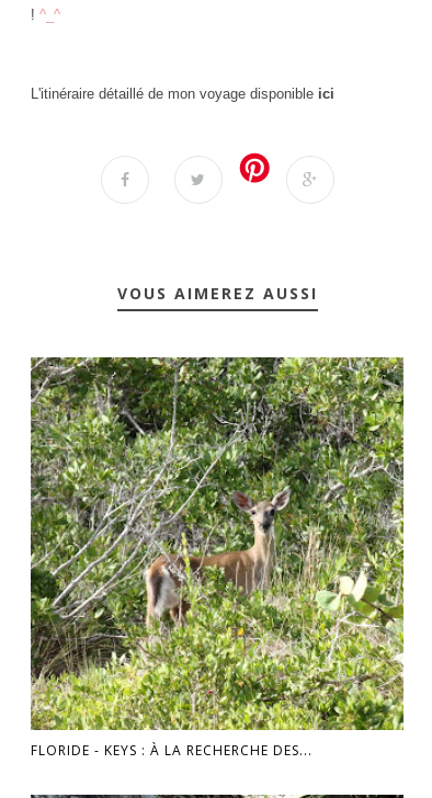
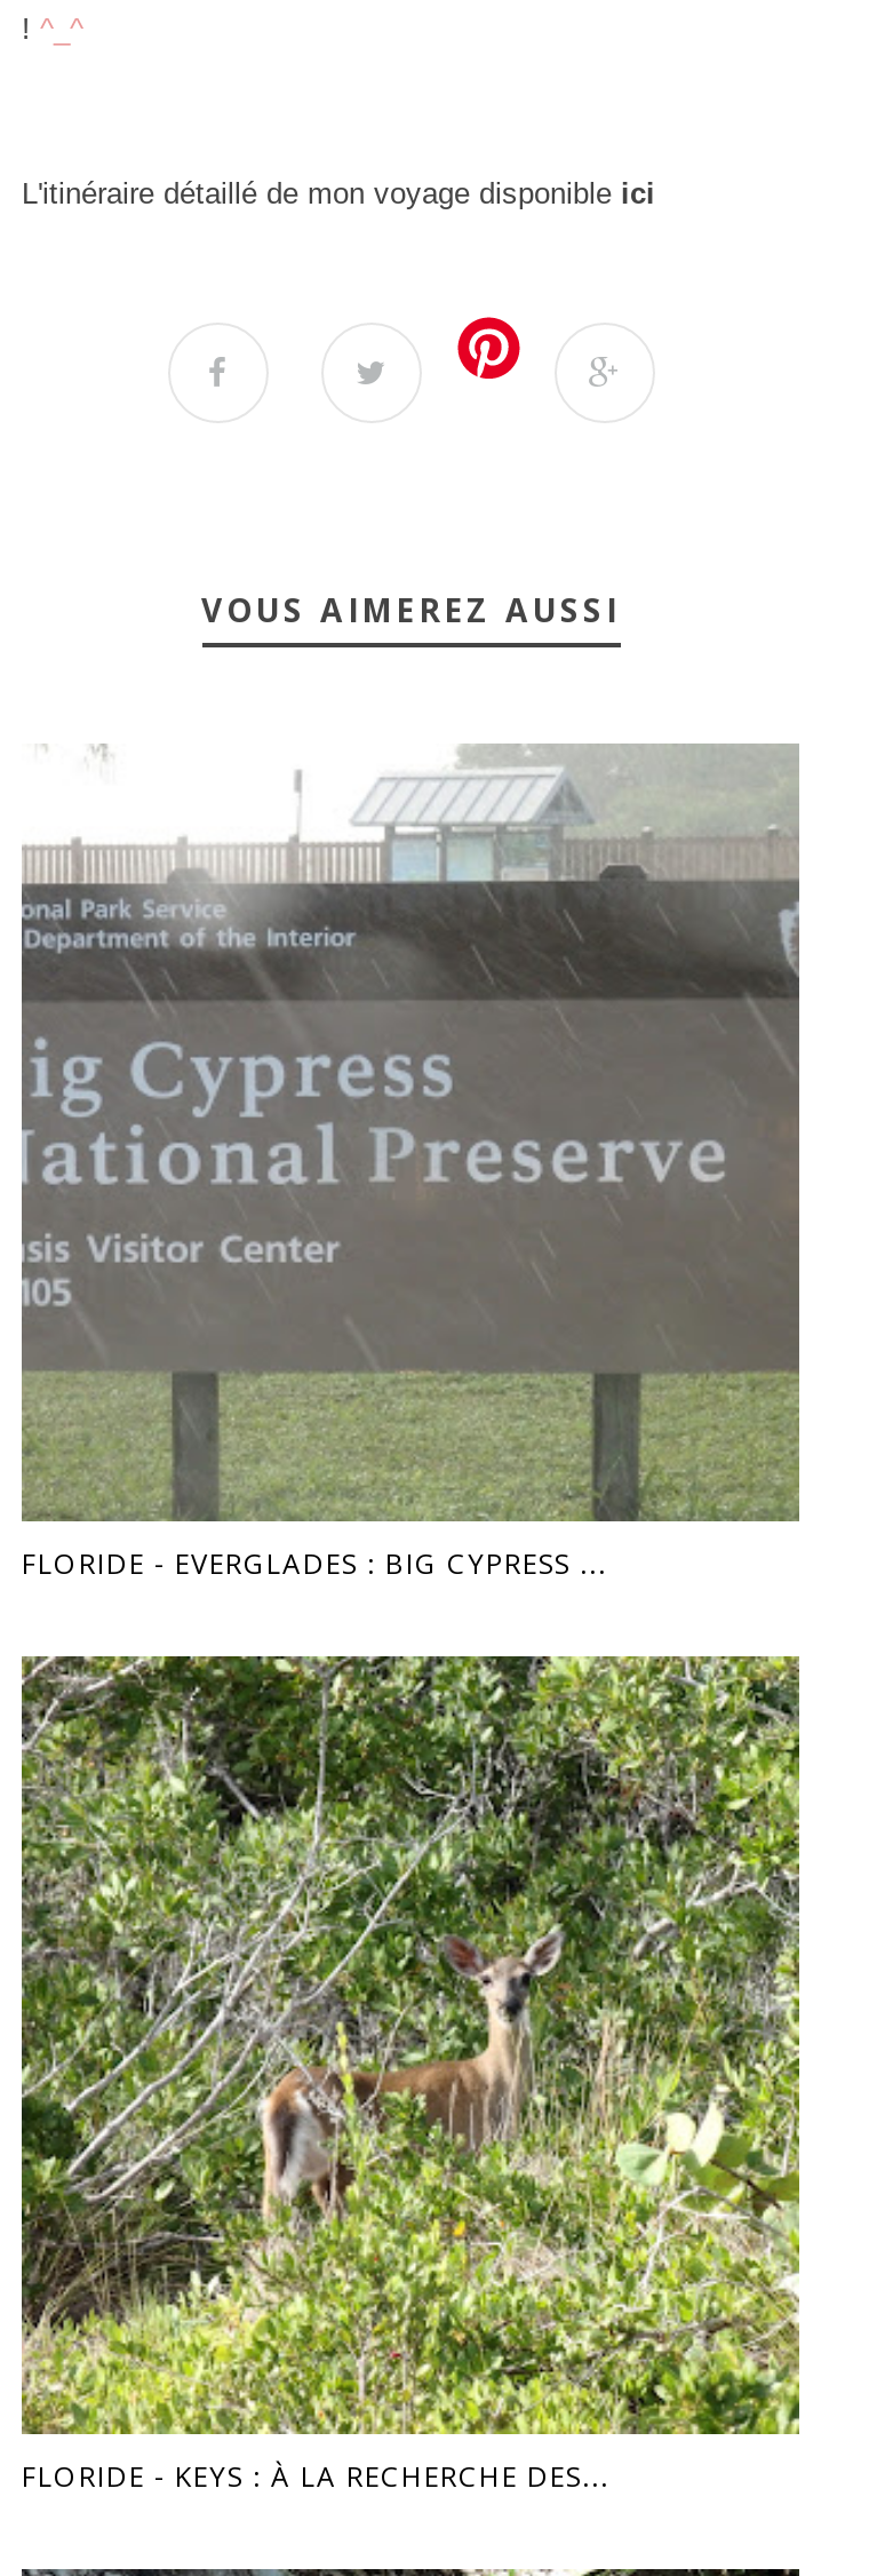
+ [image]
+ FLORIDE - EVERGLADES : BIG CYPRESS ...
